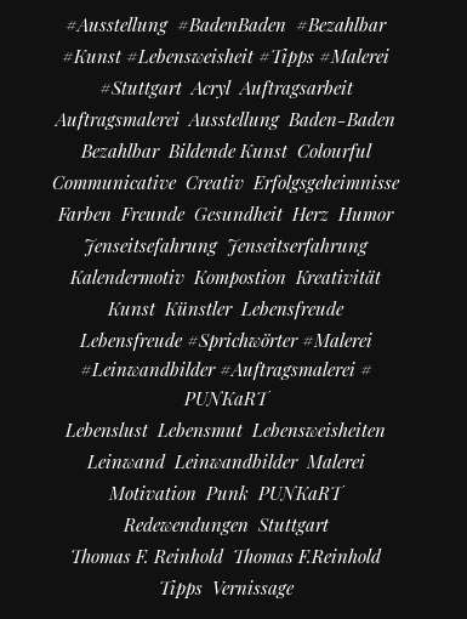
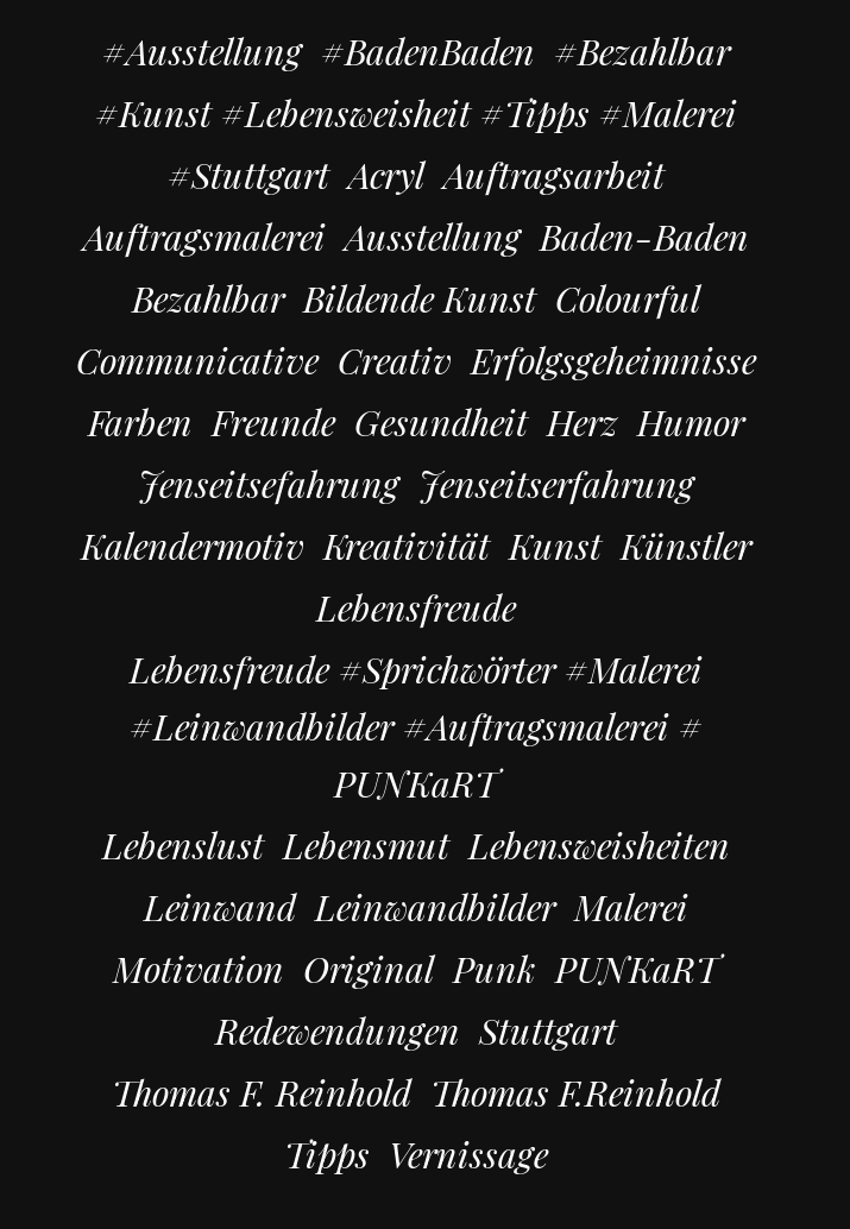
- Kalendermotiv Kompostion Kreativität
- Kunst Künstler Lebensfreude
+ Kalendermotiv Kreativität Kunst Künstler
+ Lebensfreude

- Motivation Punk PUNKaRT
+ Motivation Original Punk PUNKaRT
